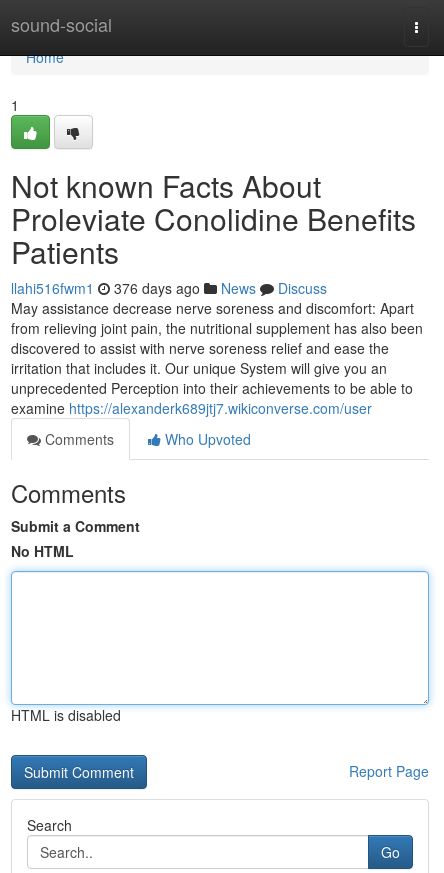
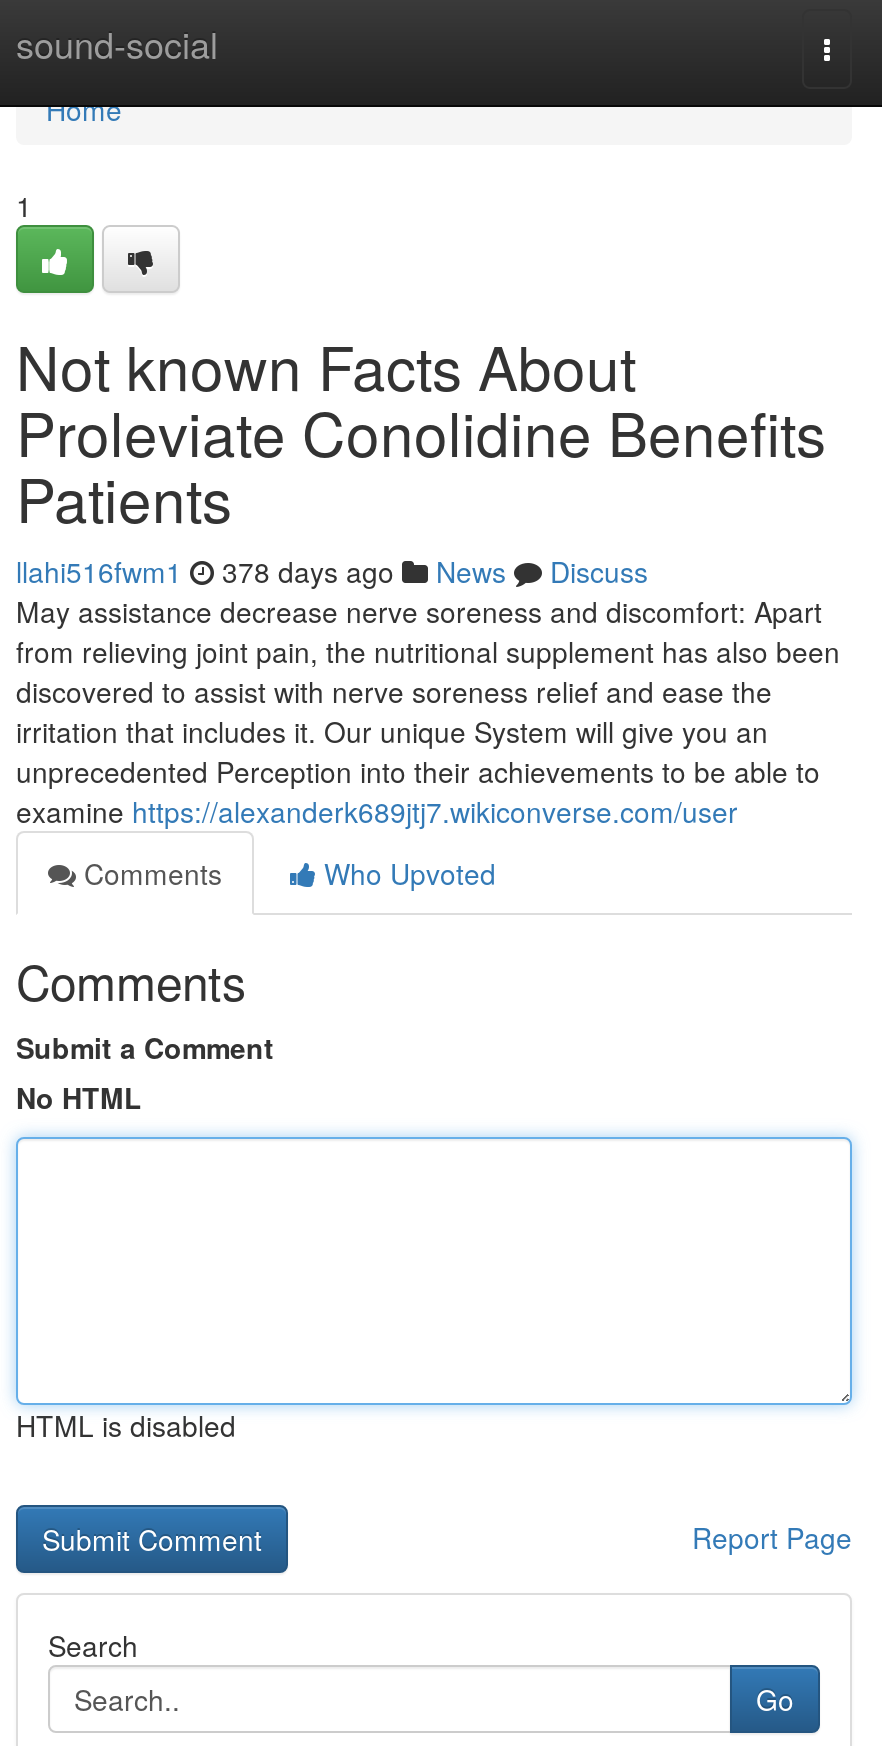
- llahi516fwm1 376 days ago News Discuss
+ llahi516fwm1 378 days ago News Discuss
